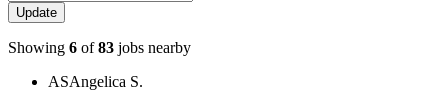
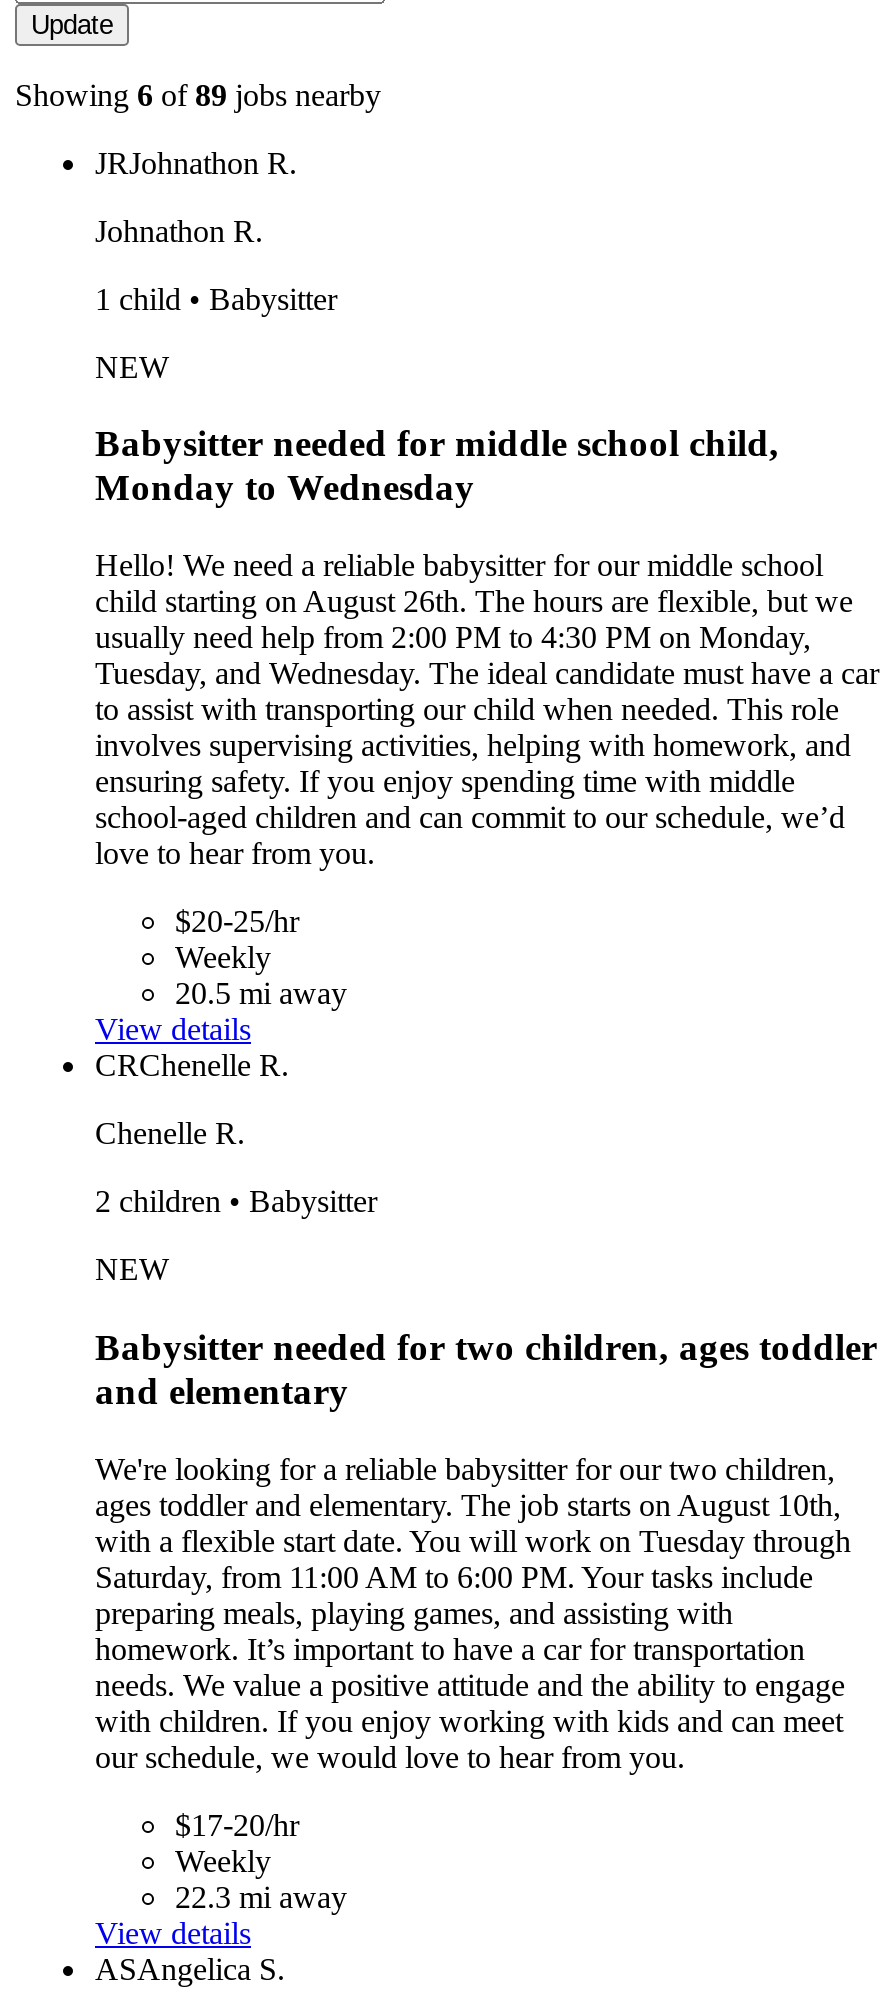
- Showing 6 of 83 jobs nearby
+ Showing 6 of 89 jobs nearby
+ JRJohnathon R.
+ Johnathon R.
+ 1 child • Babysitter
+ NEW
+ Babysitter needed for middle school child,
+ Monday to Wednesday
+ Hello! We need a reliable babysitter for our middle school
+ child starting on August 26th. The hours are flexible, but we
+ usually need help from 2:00 PM to 4:30 PM on Monday,
+ Tuesday, and Wednesday. The ideal candidate must have a car
+ to assist with transporting our child when needed. This role
+ involves supervising activities, helping with homework, and
+ ensuring safety. If you enjoy spending time with middle
+ school-aged children and can commit to our schedule, we’d
+ love to hear from you.
+ $20-25/hr
+ Weekly
+ 20.5 mi away
+ View details
+ CRChenelle R.
+ Chenelle R.
+ 2 children • Babysitter
+ NEW
+ Babysitter needed for two children, ages toddler
+ and elementary
+ We're looking for a reliable babysitter for our two children,
+ ages toddler and elementary. The job starts on August 10th,
+ with a flexible start date. You will work on Tuesday through
+ Saturday, from 11:00 AM to 6:00 PM. Your tasks include
+ preparing meals, playing games, and assisting with
+ homework. It’s important to have a car for transportation
+ needs. We value a positive attitude and the ability to engage
+ with children. If you enjoy working with kids and can meet
+ our schedule, we would love to hear from you.
+ $17-20/hr
+ Weekly
+ 22.3 mi away
+ View details
